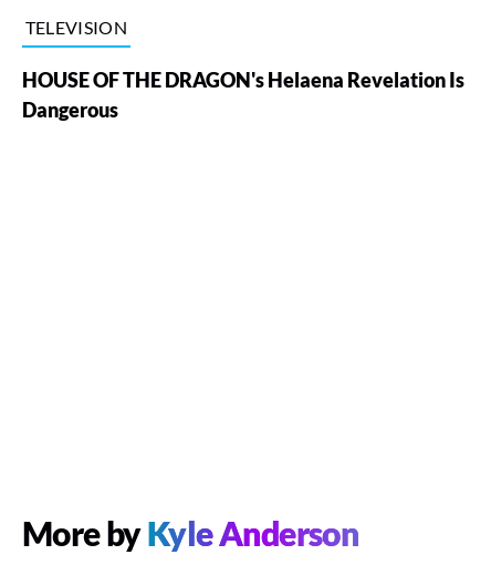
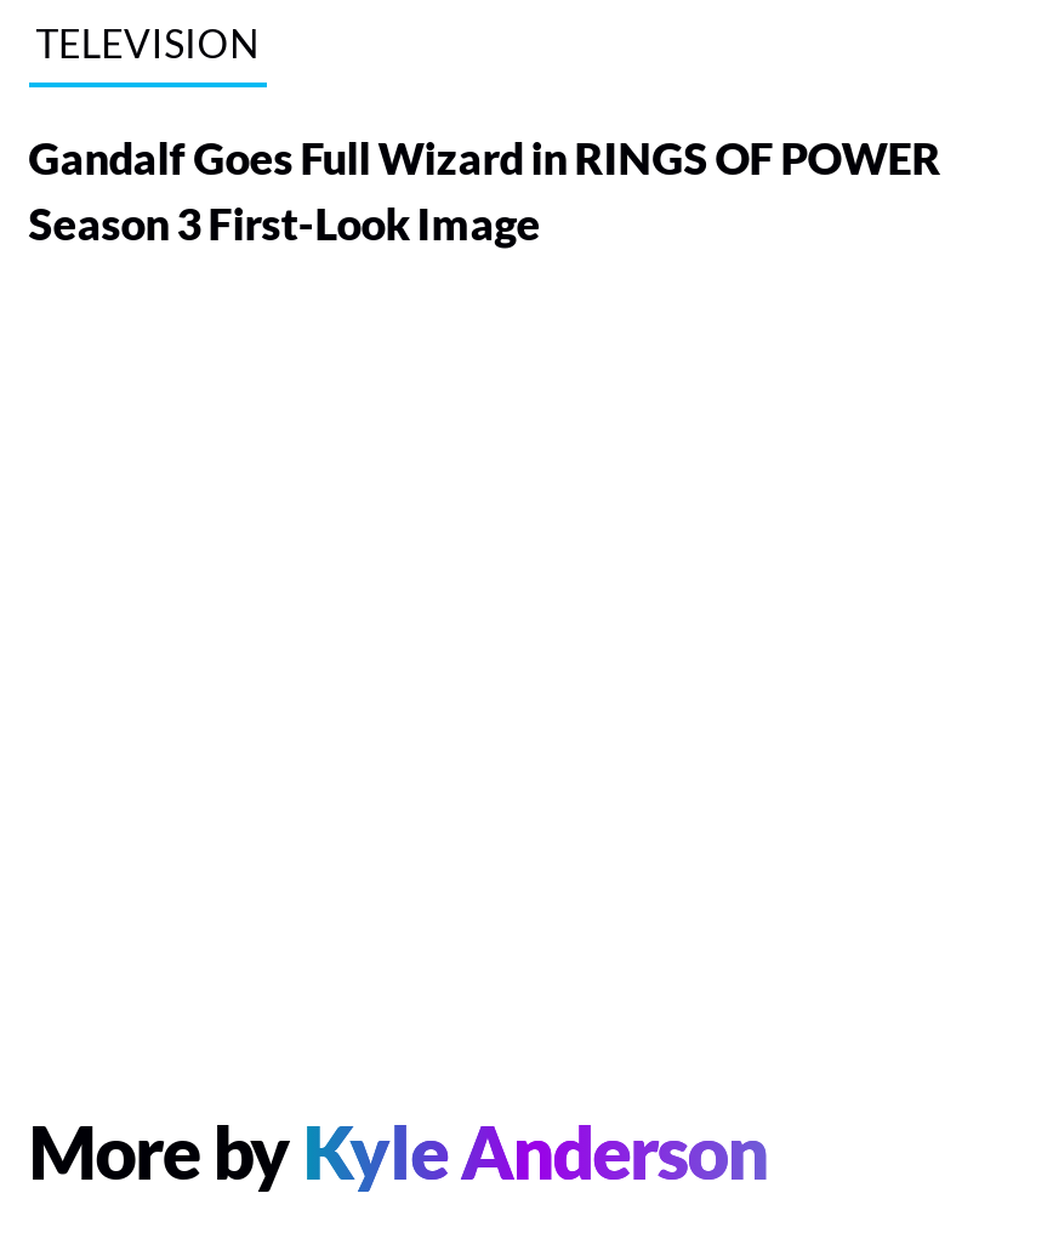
- HOUSE OF THE DRAGON's Helaena Revelation Is
- Dangerous
+ Gandalf Goes Full Wizard in RINGS OF POWER
+ Season 3 First-Look Image
